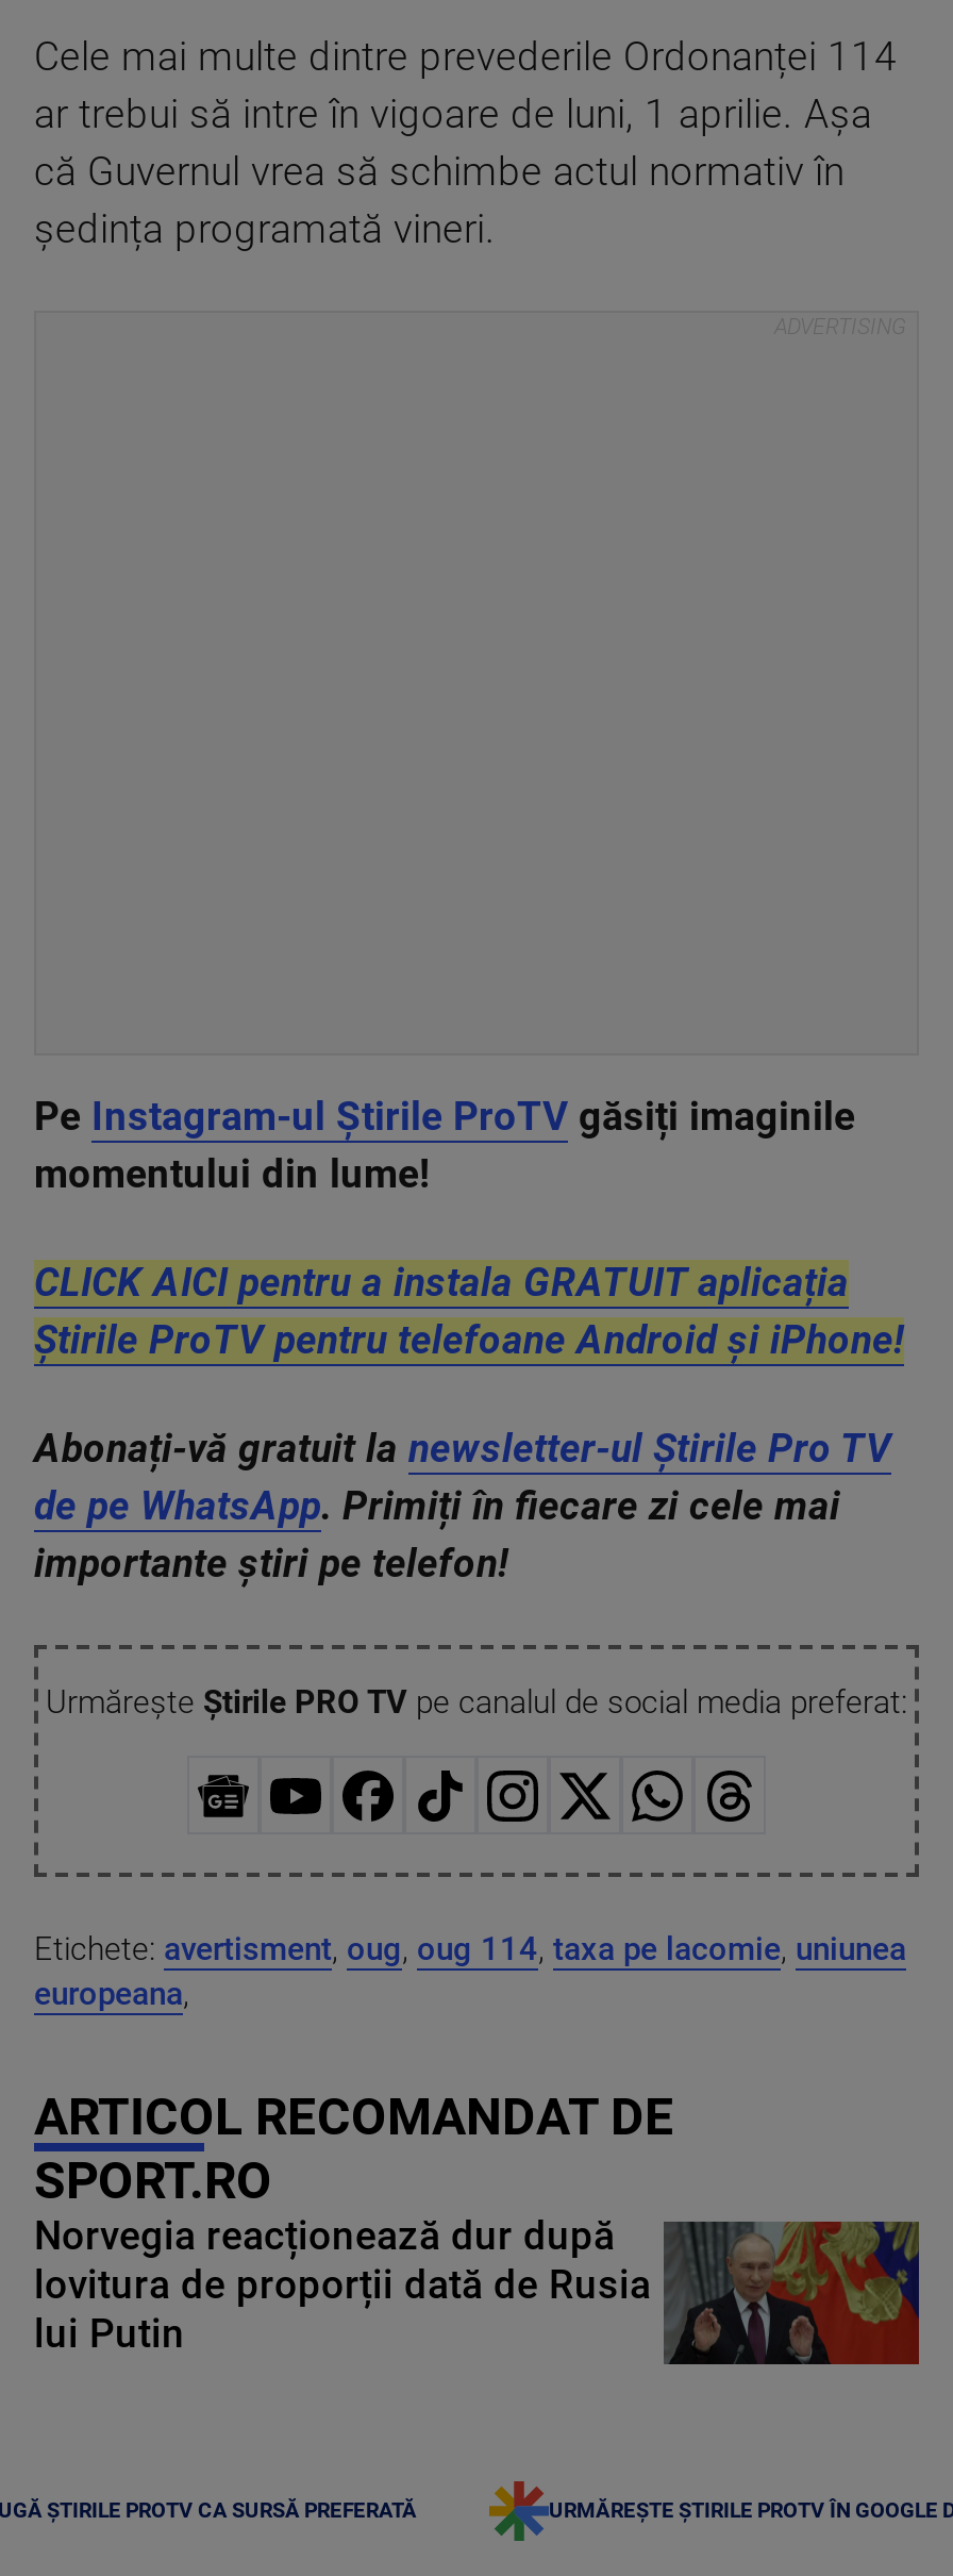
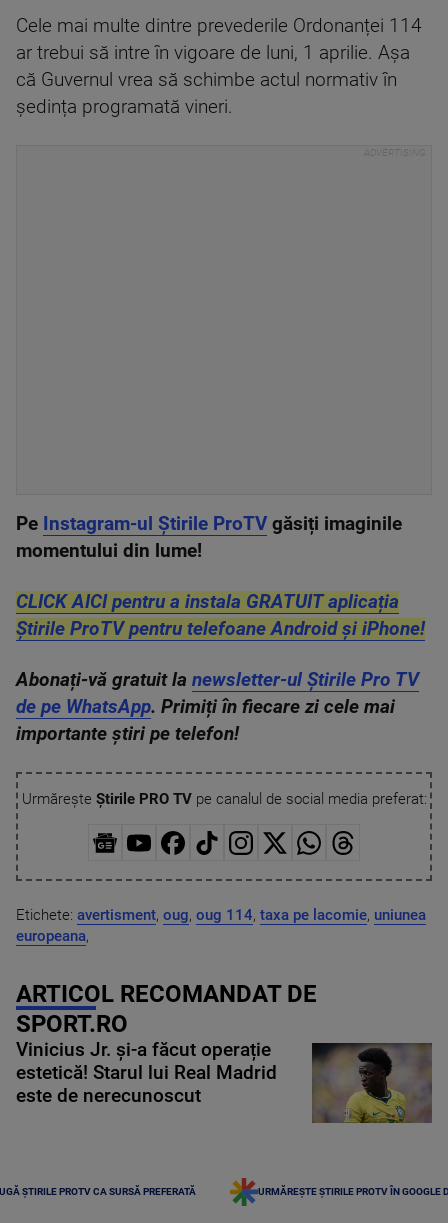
- [image]
- Norvegia reacționează dur după
- lovitura de proporții dată de Rusia
- lui Putin
+ [image]
+ Vinicius Jr. și-a făcut operație
+ estetică! Starul lui Real Madrid
+ este de nerecunoscut
